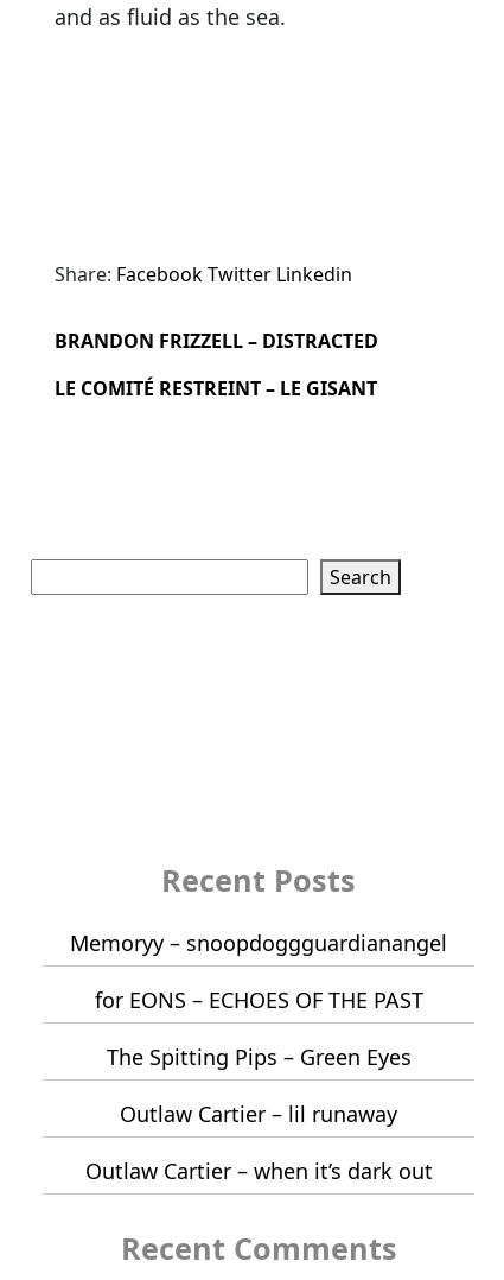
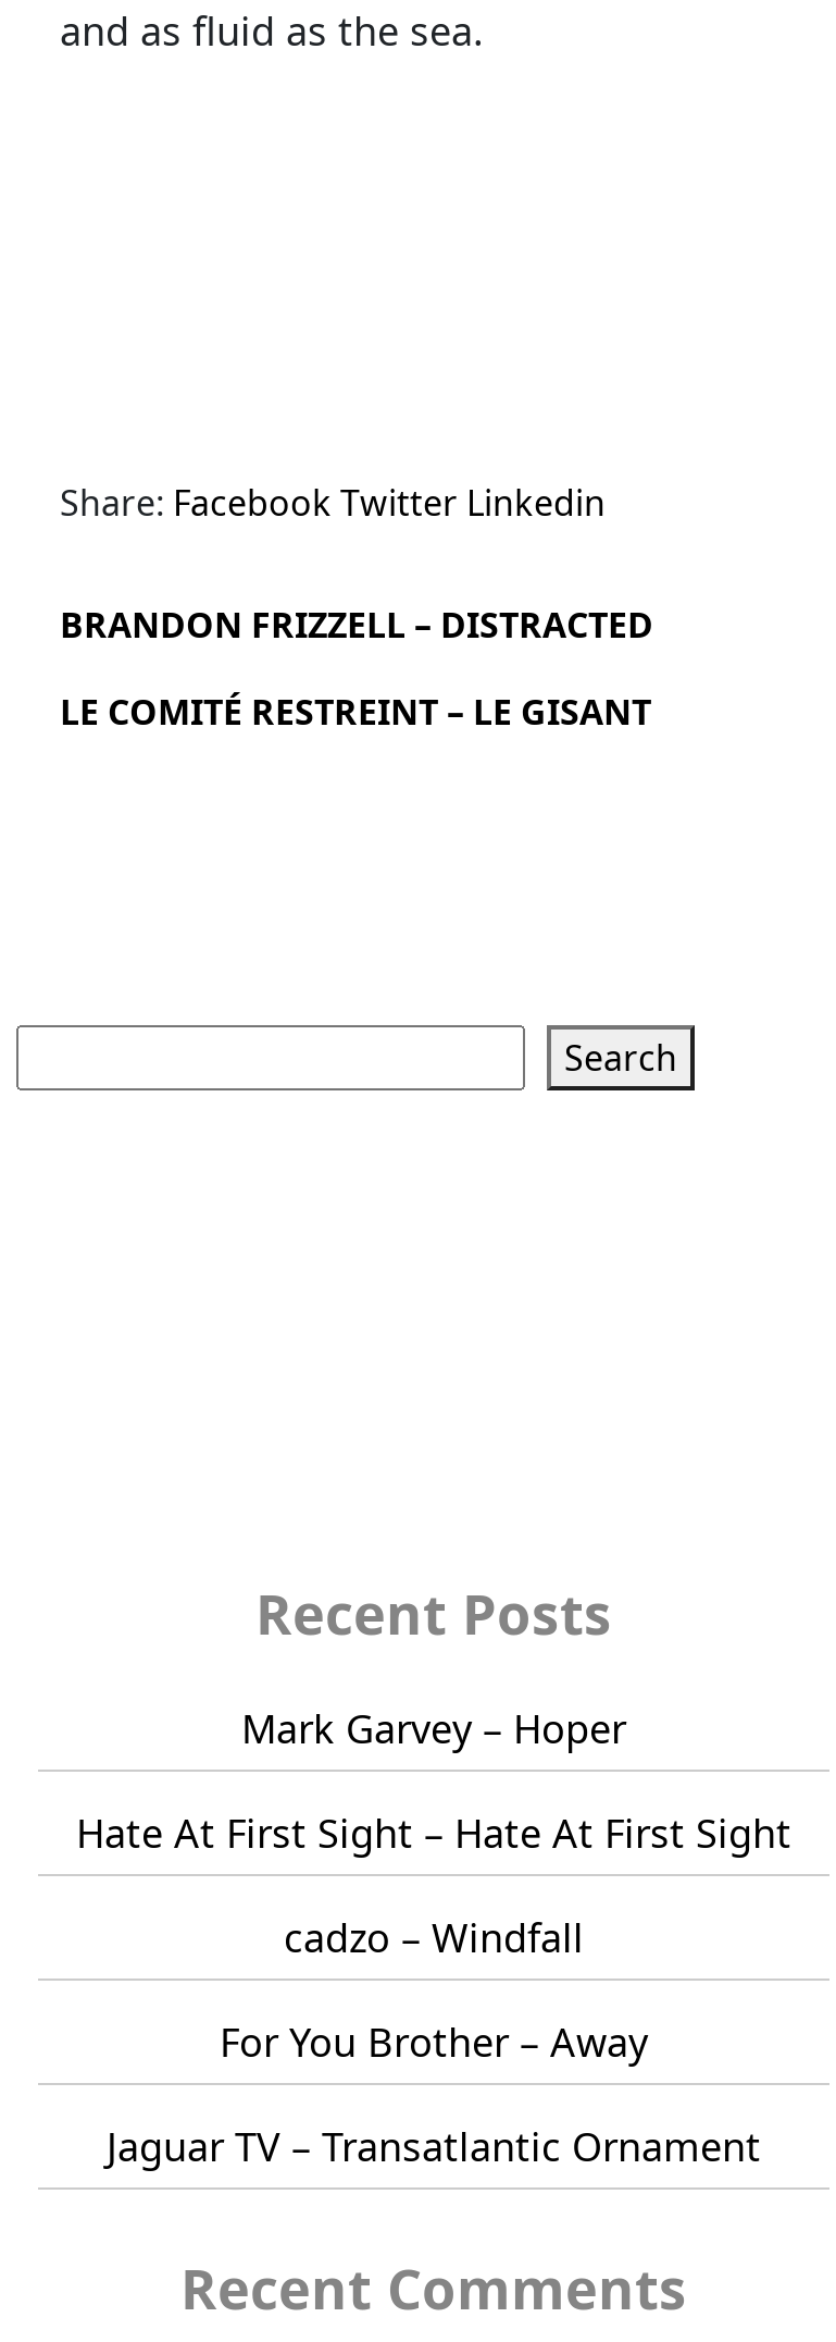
- Memoryy – snoopdoggguardianangel
+ Mark Garvey – Hoper

- for EONS – ECHOES OF THE PAST
+ Hate At First Sight – Hate At First Sight

- The Spitting Pips – Green Eyes
+ cadzo – Windfall

- Outlaw Cartier – lil runaway
+ For You Brother – Away

- Outlaw Cartier – when it’s dark out
+ Jaguar TV – Transatlantic Ornament
